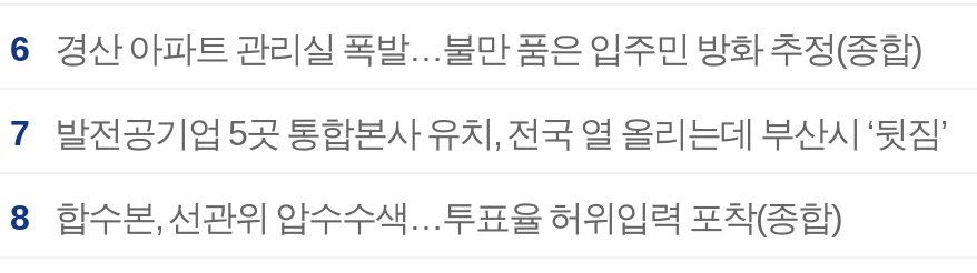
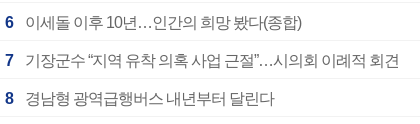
- 경산 아파트 관리실 폭발…불만 품은 입주민 방화 추정(종합)
+ 이세돌 이후 10년…인간의 희망 봤다(종합)

- 발전공기업 5곳 통합본사 유치, 전국 열 올리는데 부산시 ‘뒷짐’
+ 기장군수 “지역 유착 의혹 사업 근절”…시의회 이례적 회견

- 합수본, 선관위 압수수색…투표율 허위입력 포착(종합)
+ 경남형 광역급행버스 내년부터 달린다
